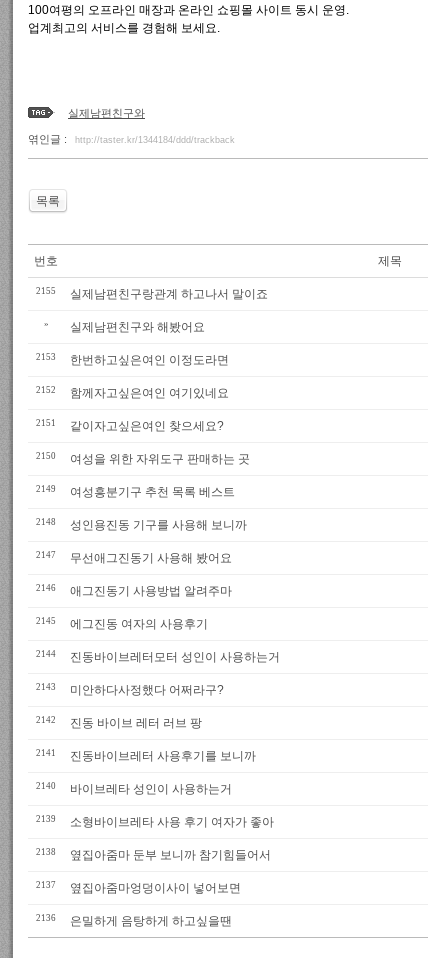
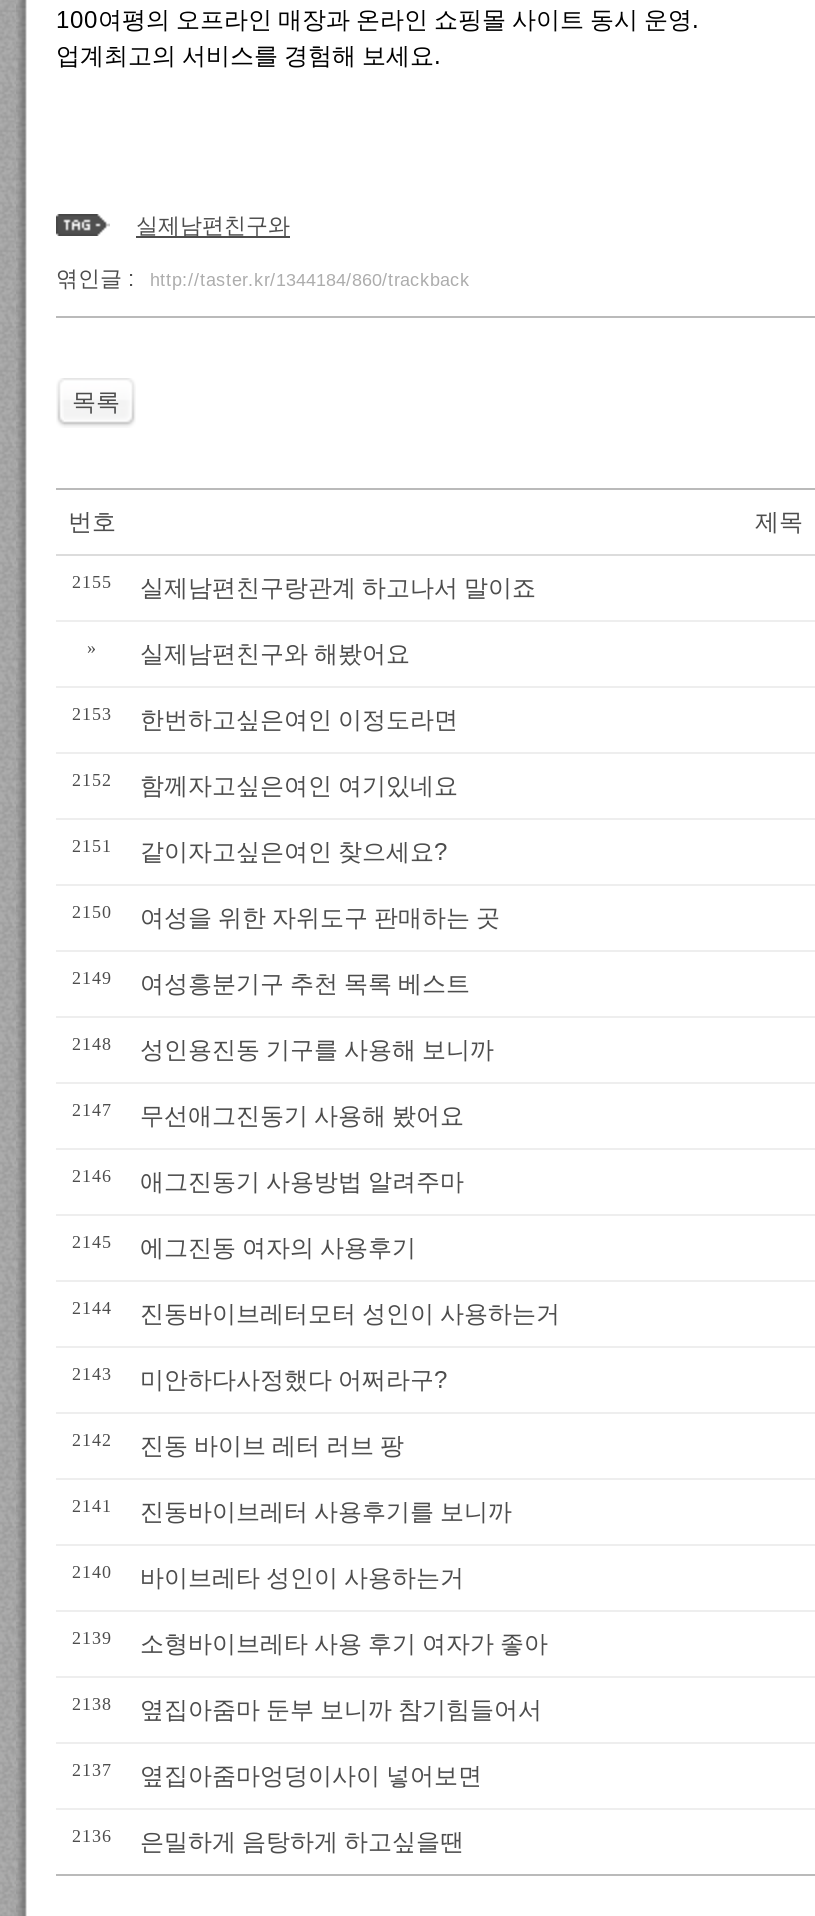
- 엮인글 : http://taster.kr/1344184/ddd/trackback
+ 엮인글 : http://taster.kr/1344184/860/trackback
